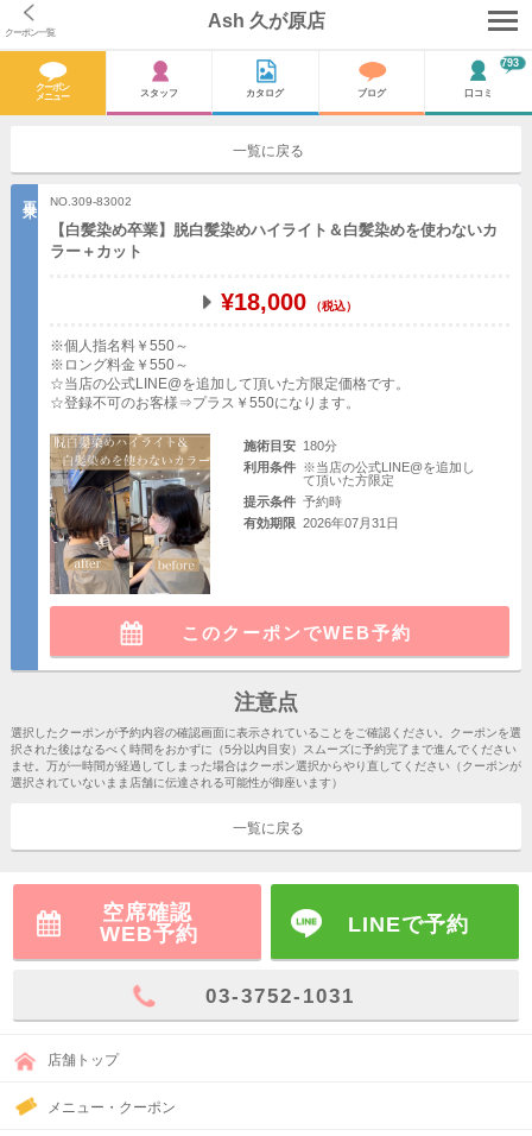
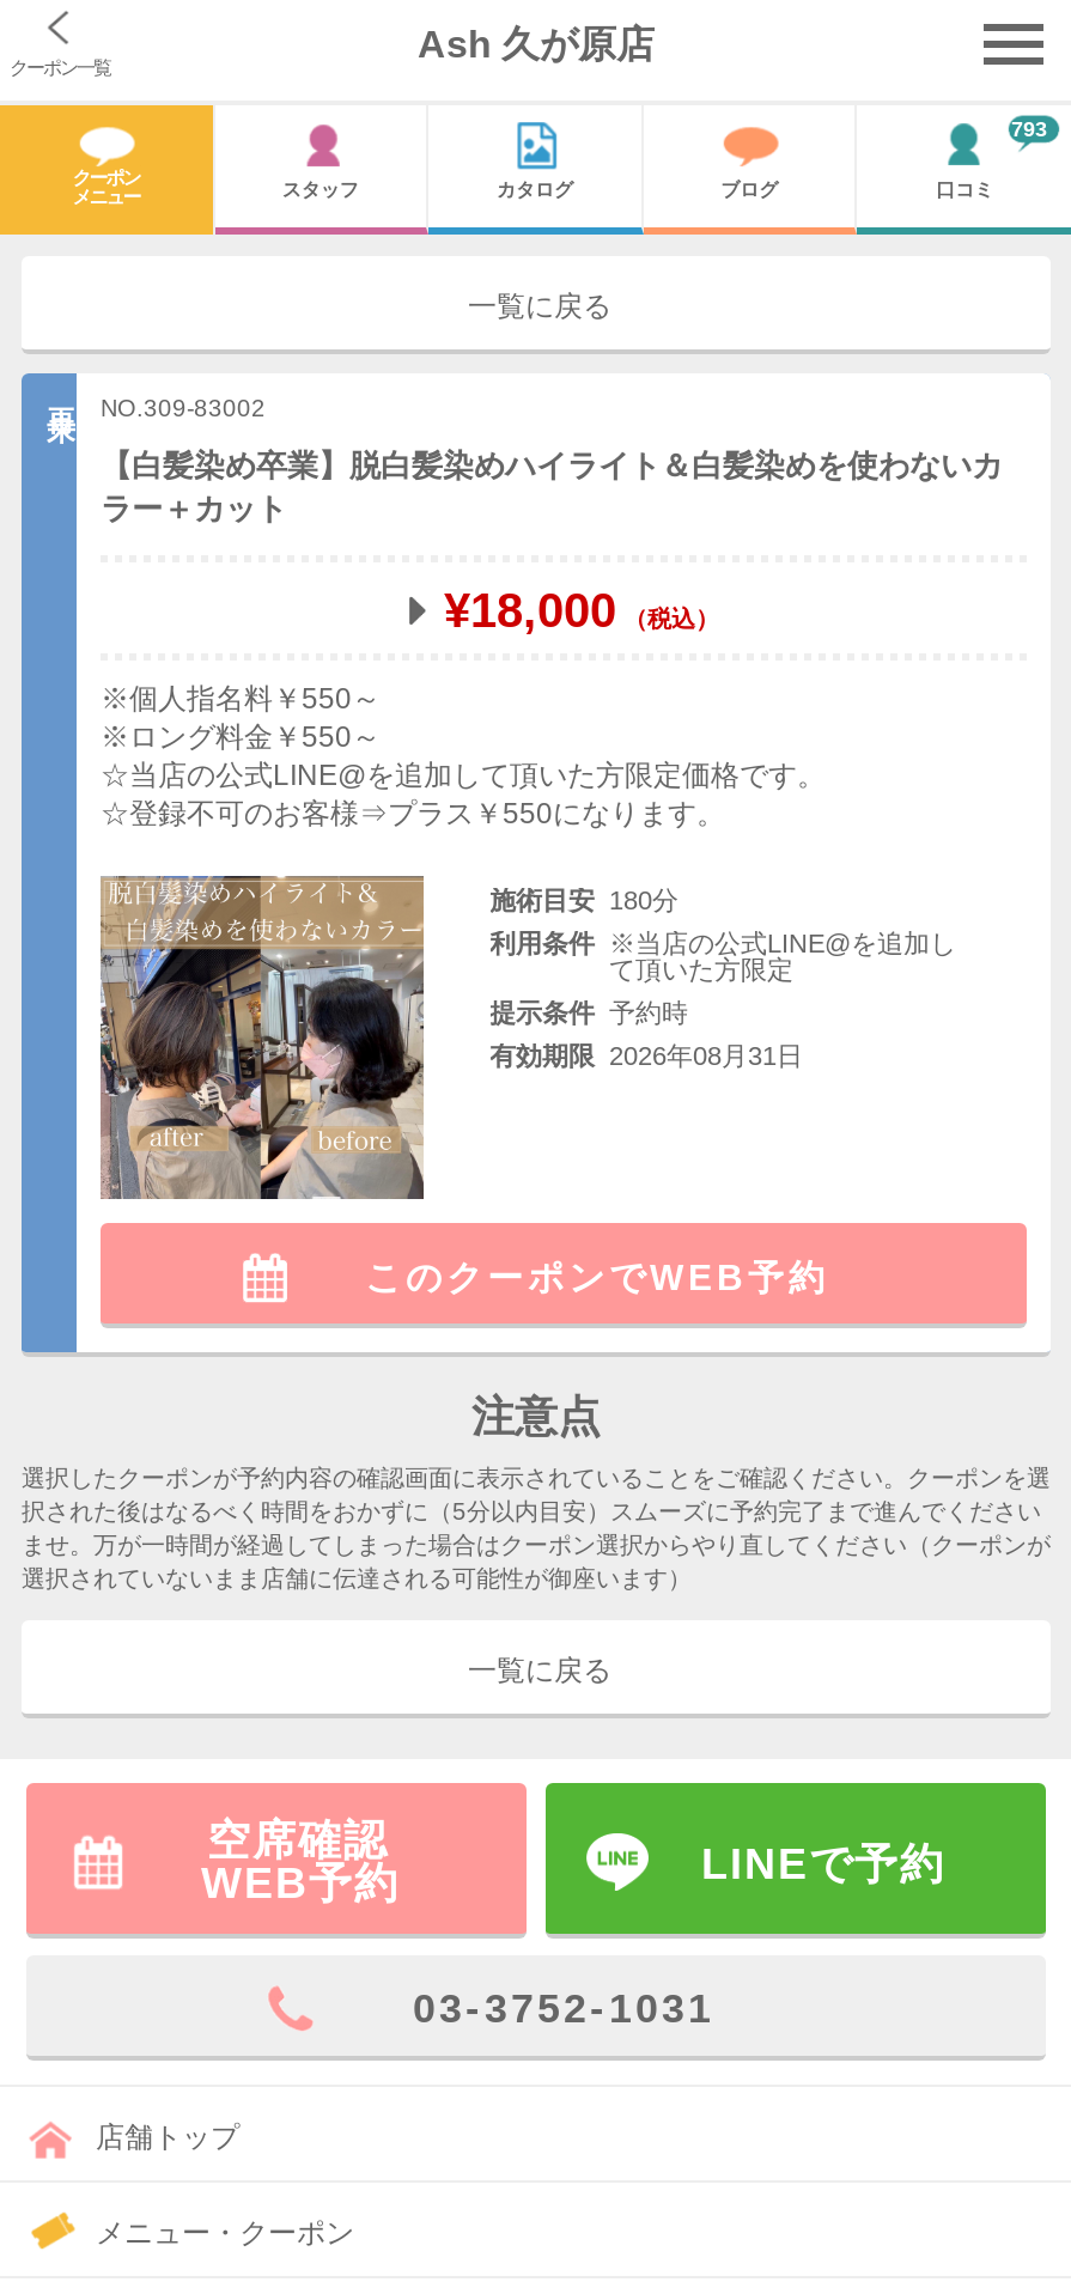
- 有効期限 2026年07月31日
+ 有効期限 2026年08月31日
